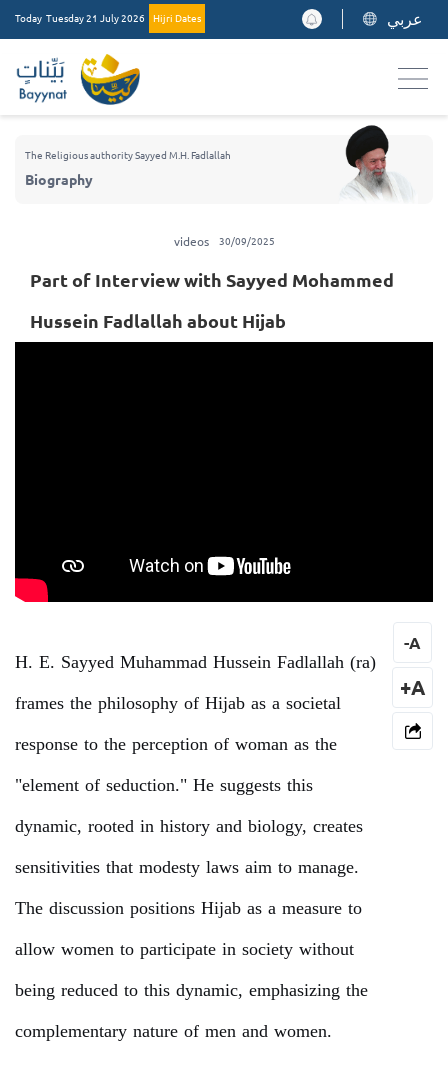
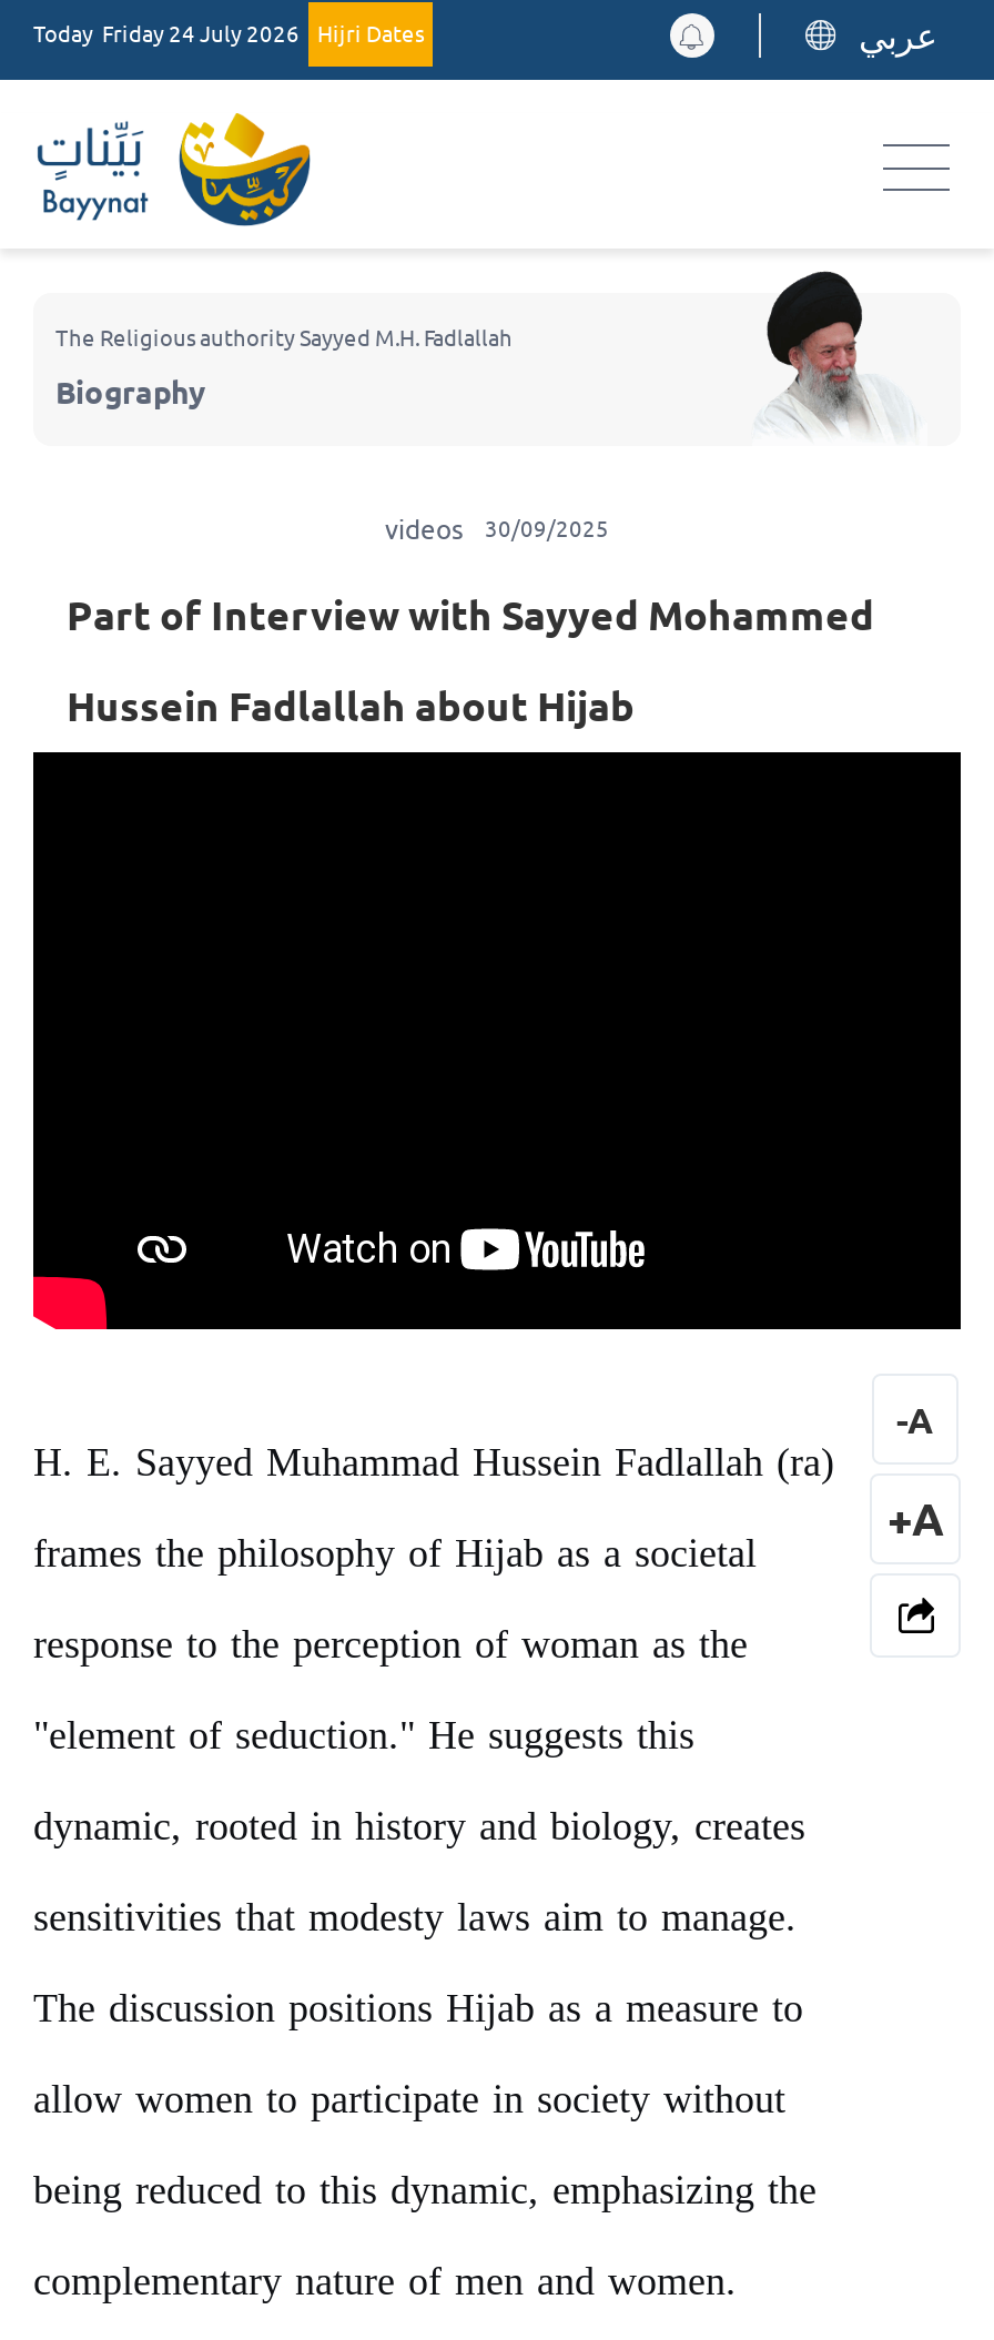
- Today Tuesday 21 July 2026 Hijri Dates
+ Today Friday 24 July 2026 Hijri Dates
